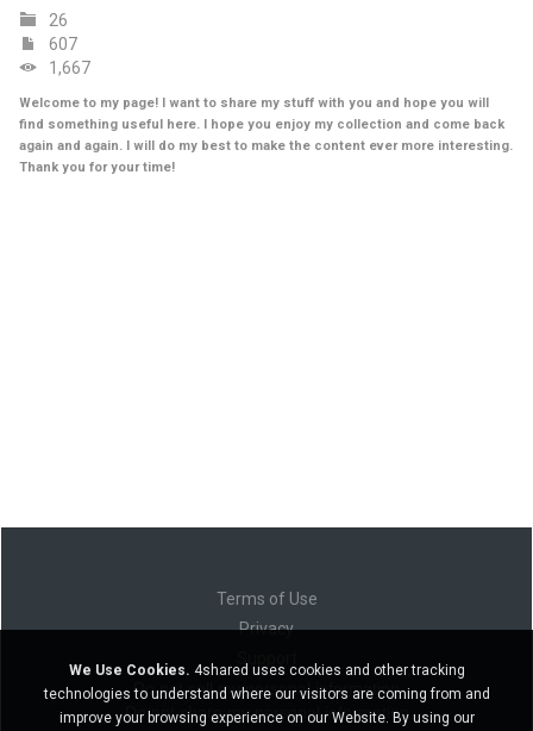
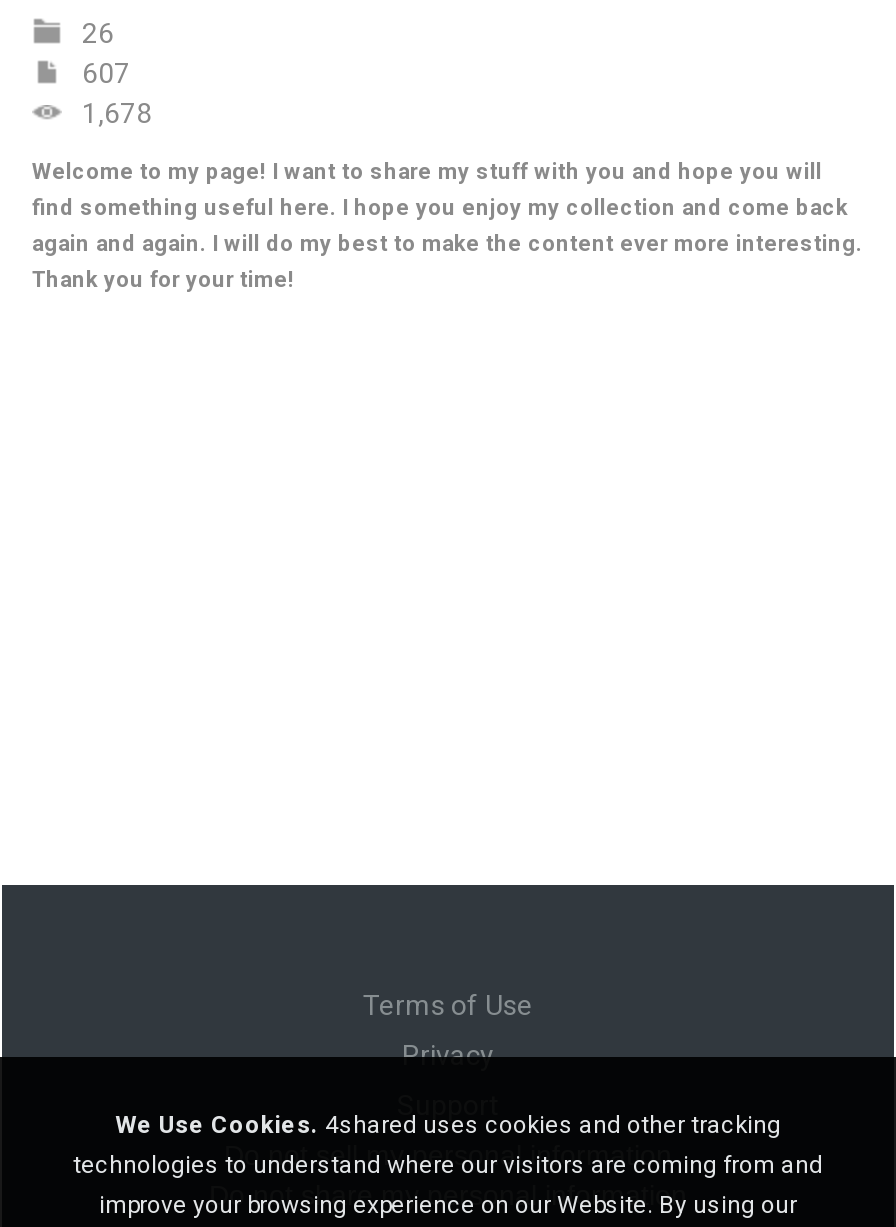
- 1,667
+ 1,678
